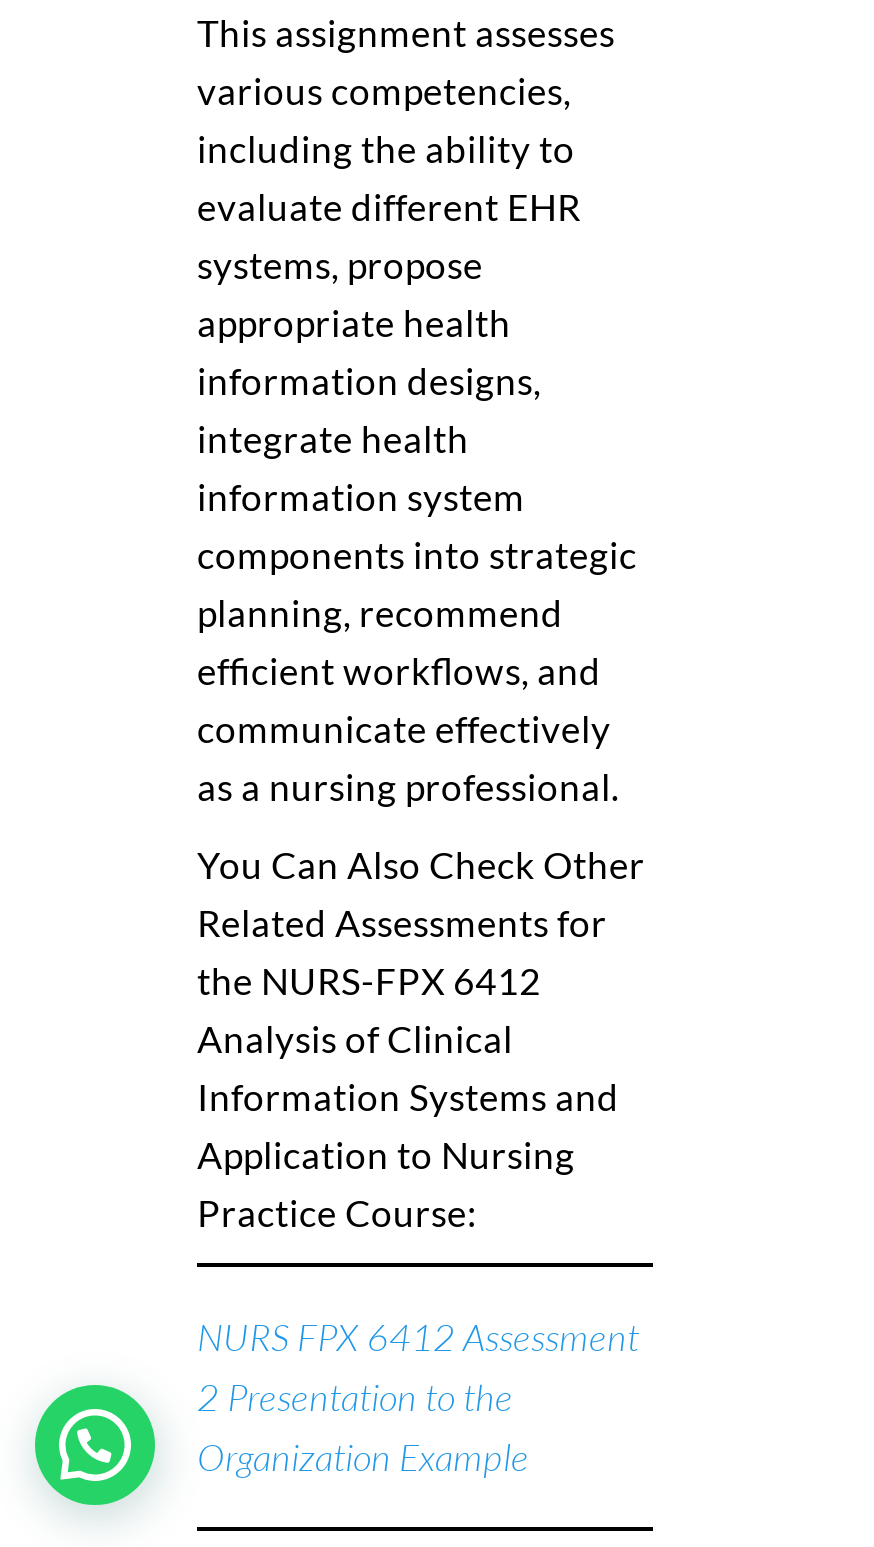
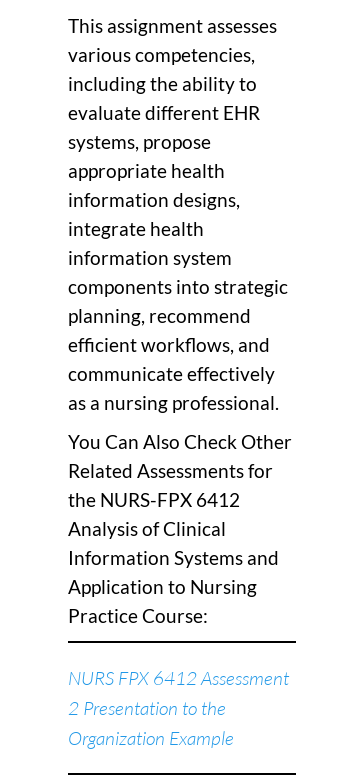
- [image]
